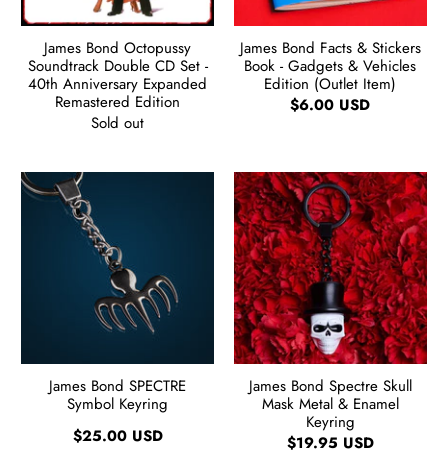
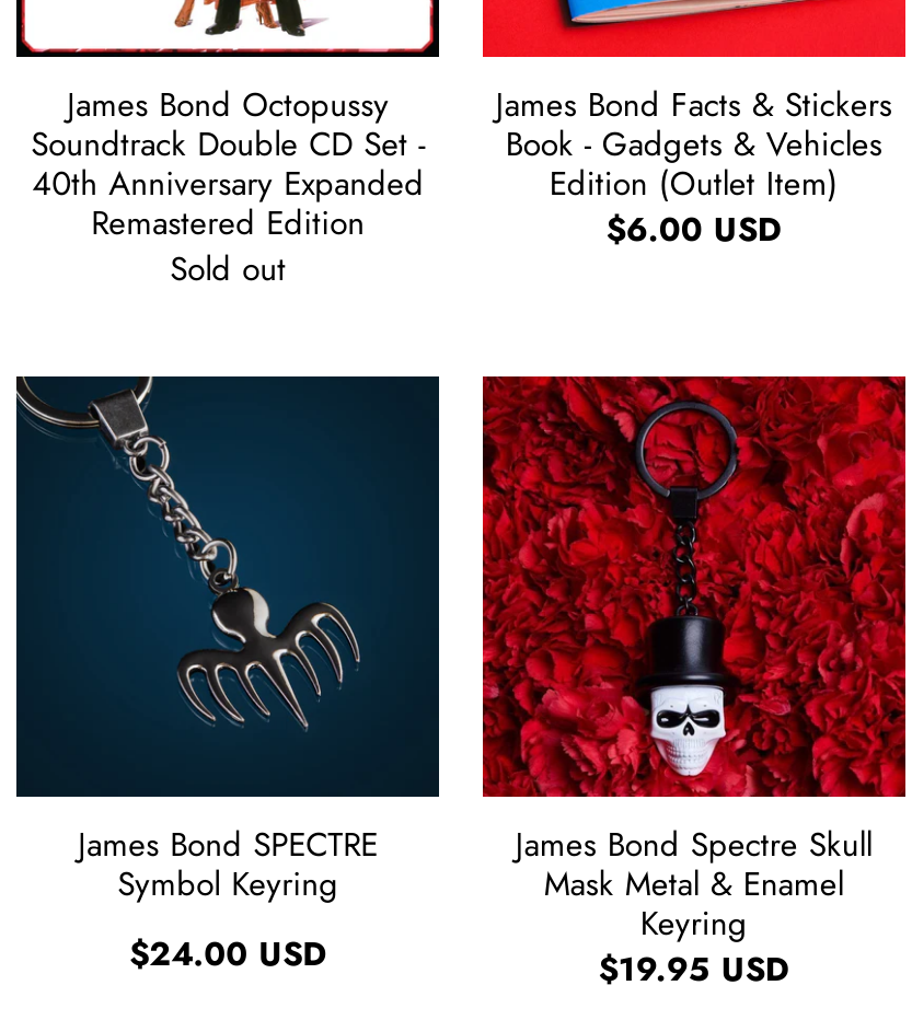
- $25.00 USD
+ $24.00 USD
